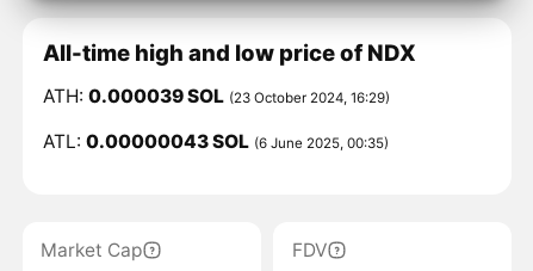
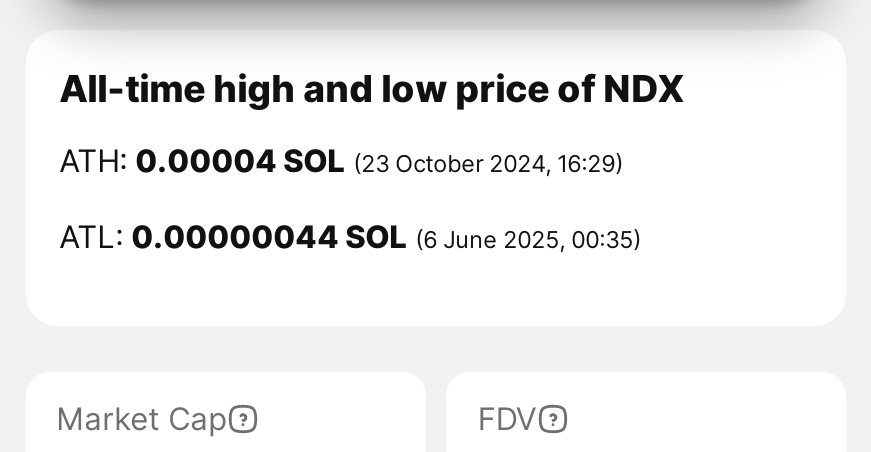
- ATH: 0.000039 SOL (23 October 2024, 16:29)
+ ATH: 0.00004 SOL (23 October 2024, 16:29)

- ATL: 0.00000043 SOL (6 June 2025, 00:35)
+ ATL: 0.00000044 SOL (6 June 2025, 00:35)
